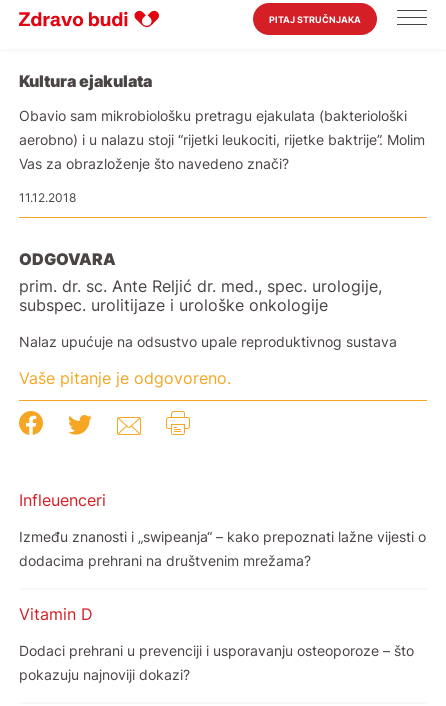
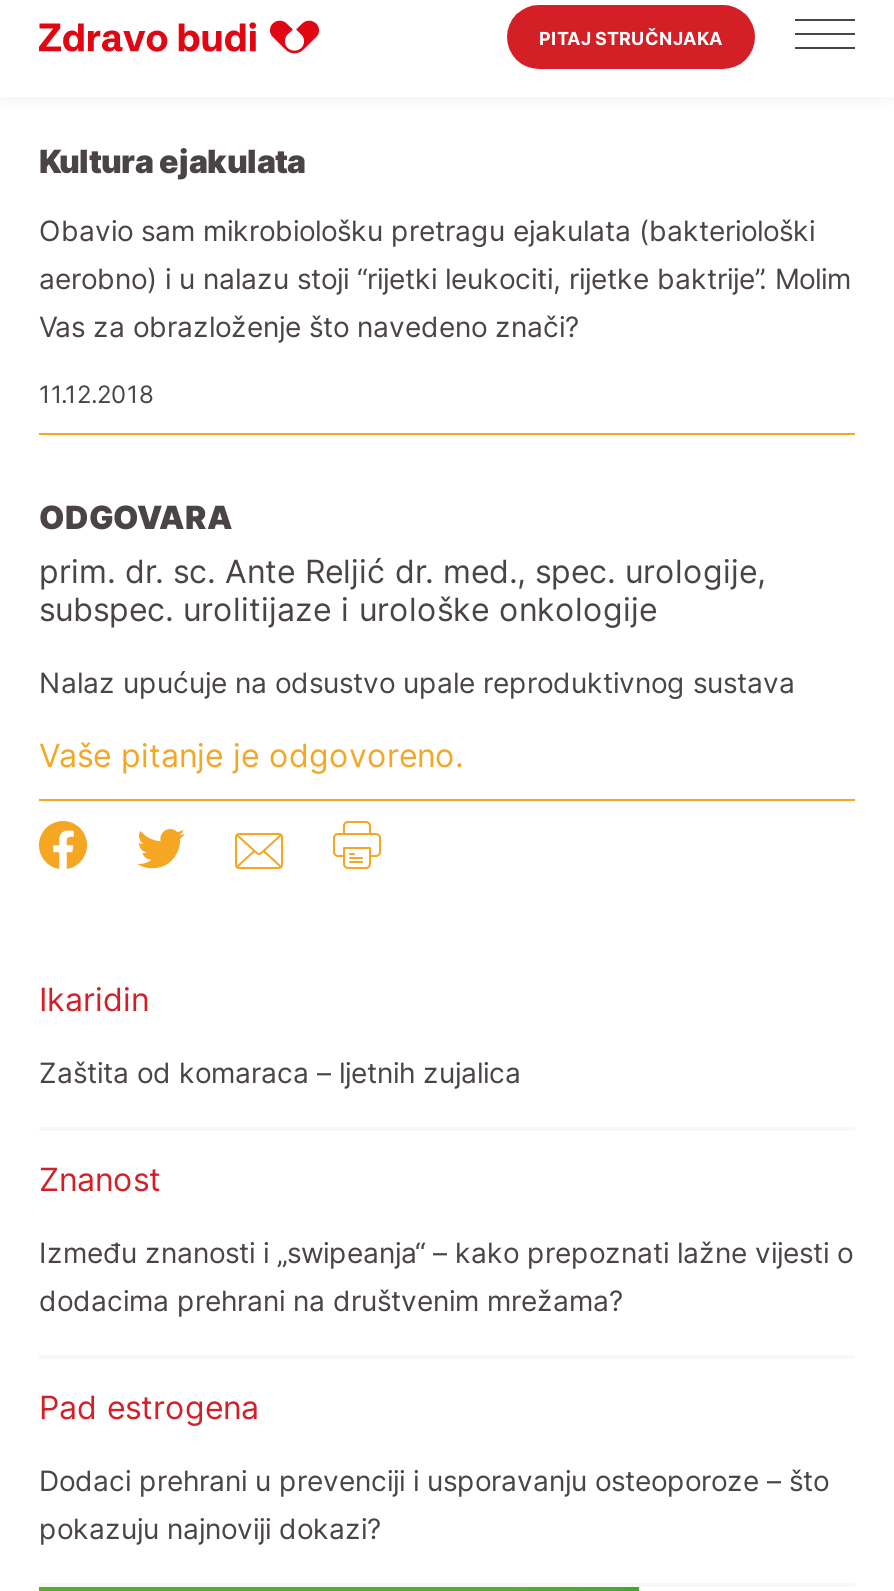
- Infleuenceri
+ Ikaridin
+ Zaštita od komaraca – ljetnih zujalica
+ Znanost

- Vitamin D
+ Pad estrogena
